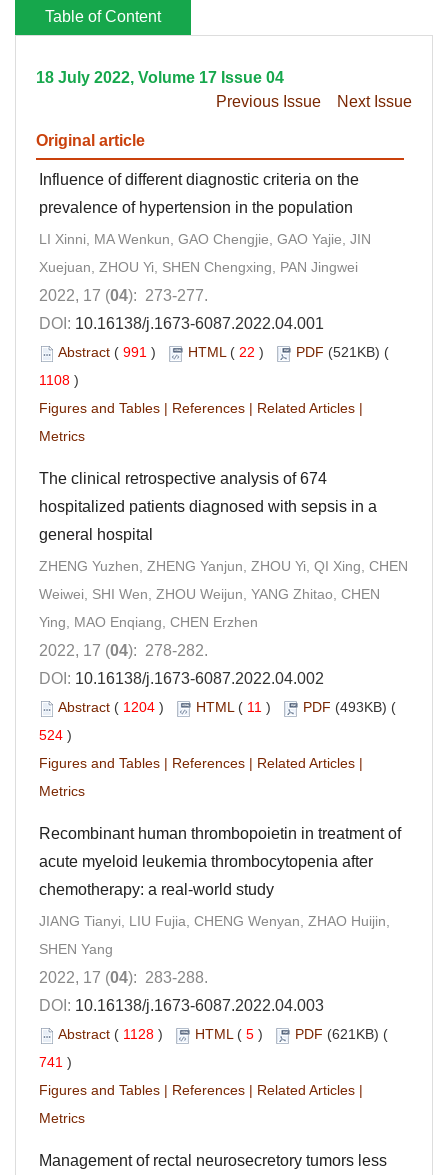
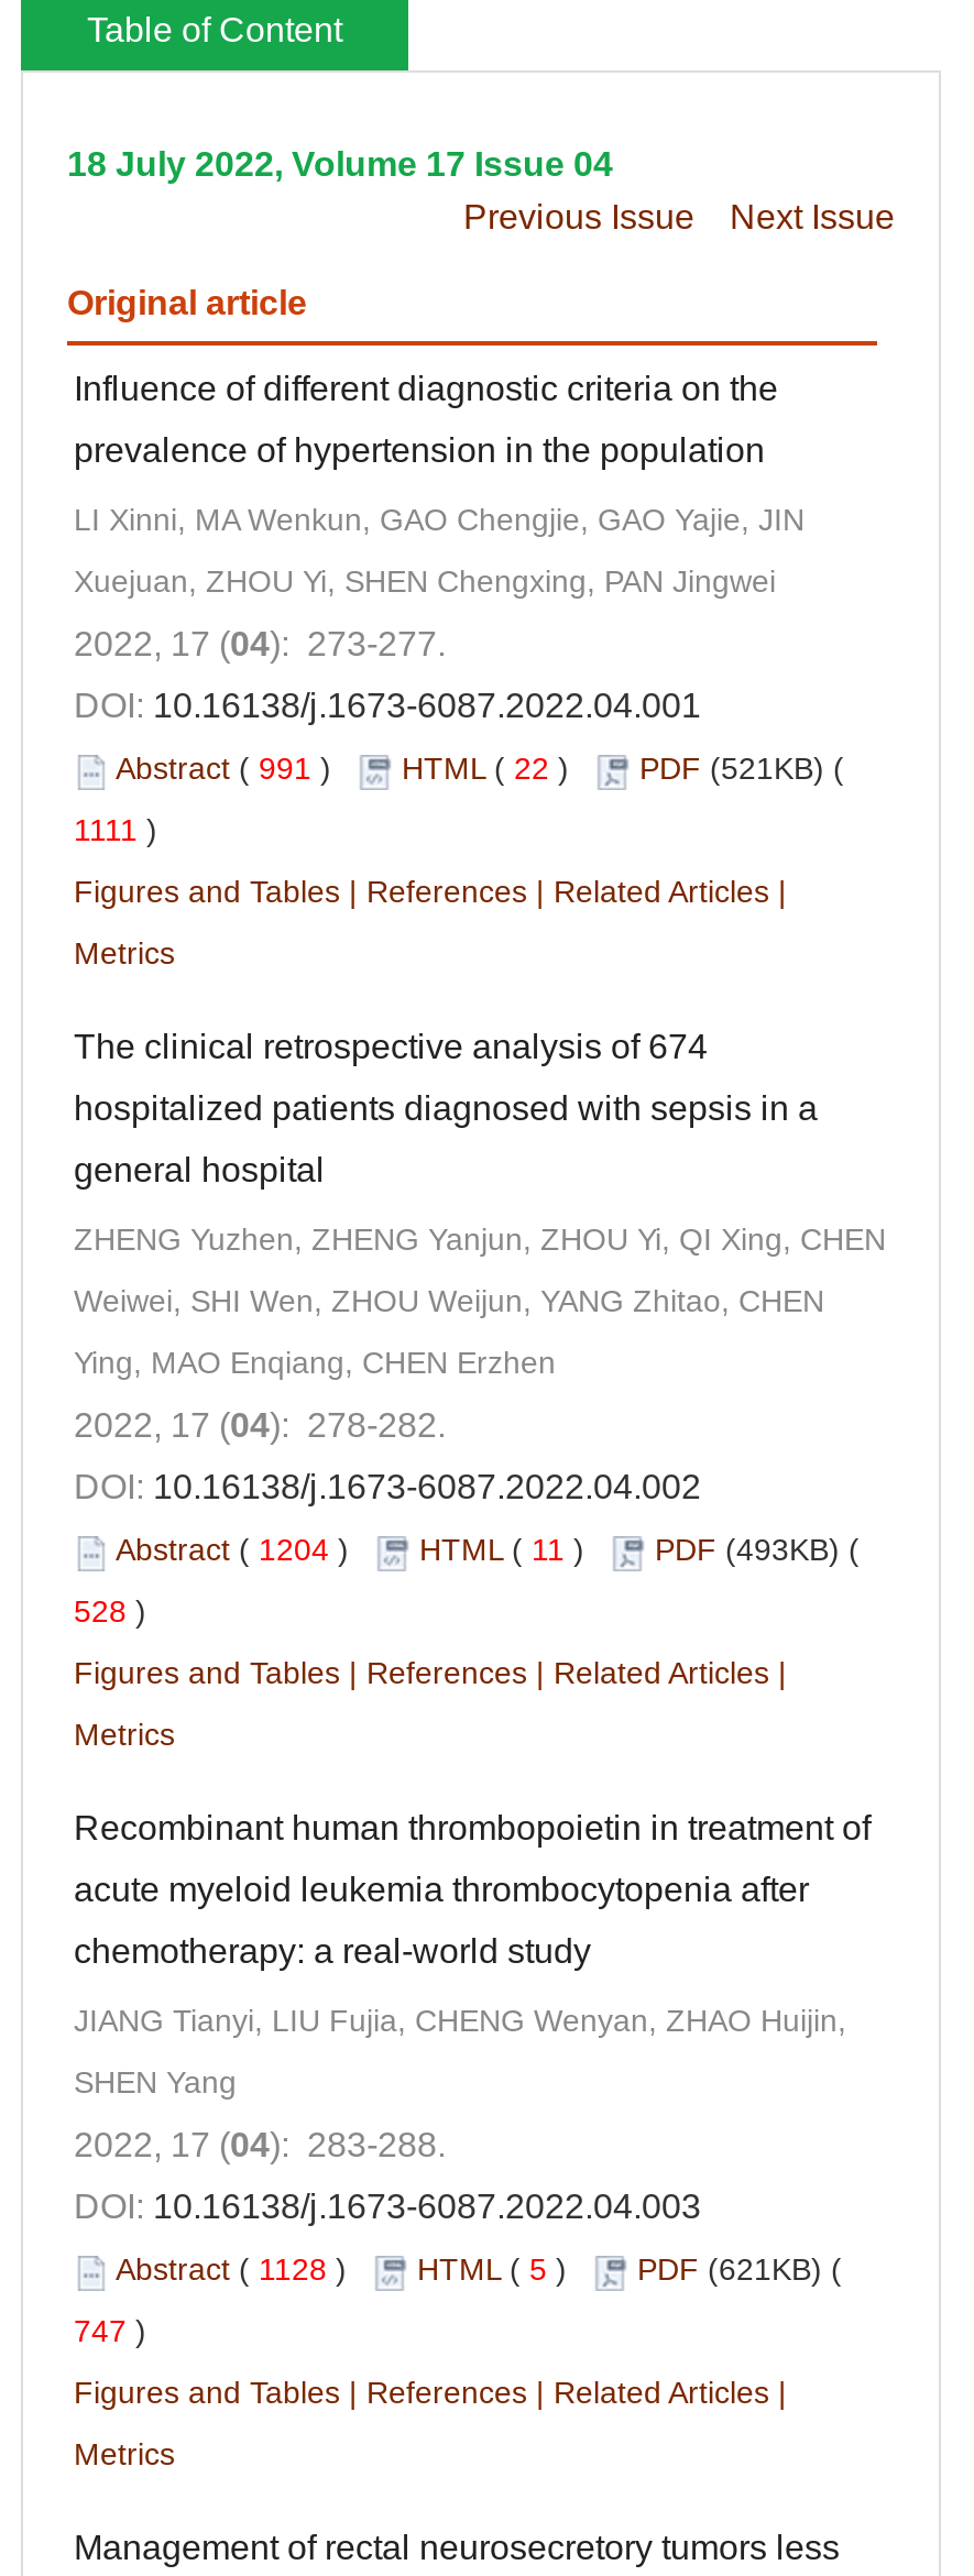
- 1108)
+ 1111)

- 524)
+ 528)

- 741)
+ 747)
